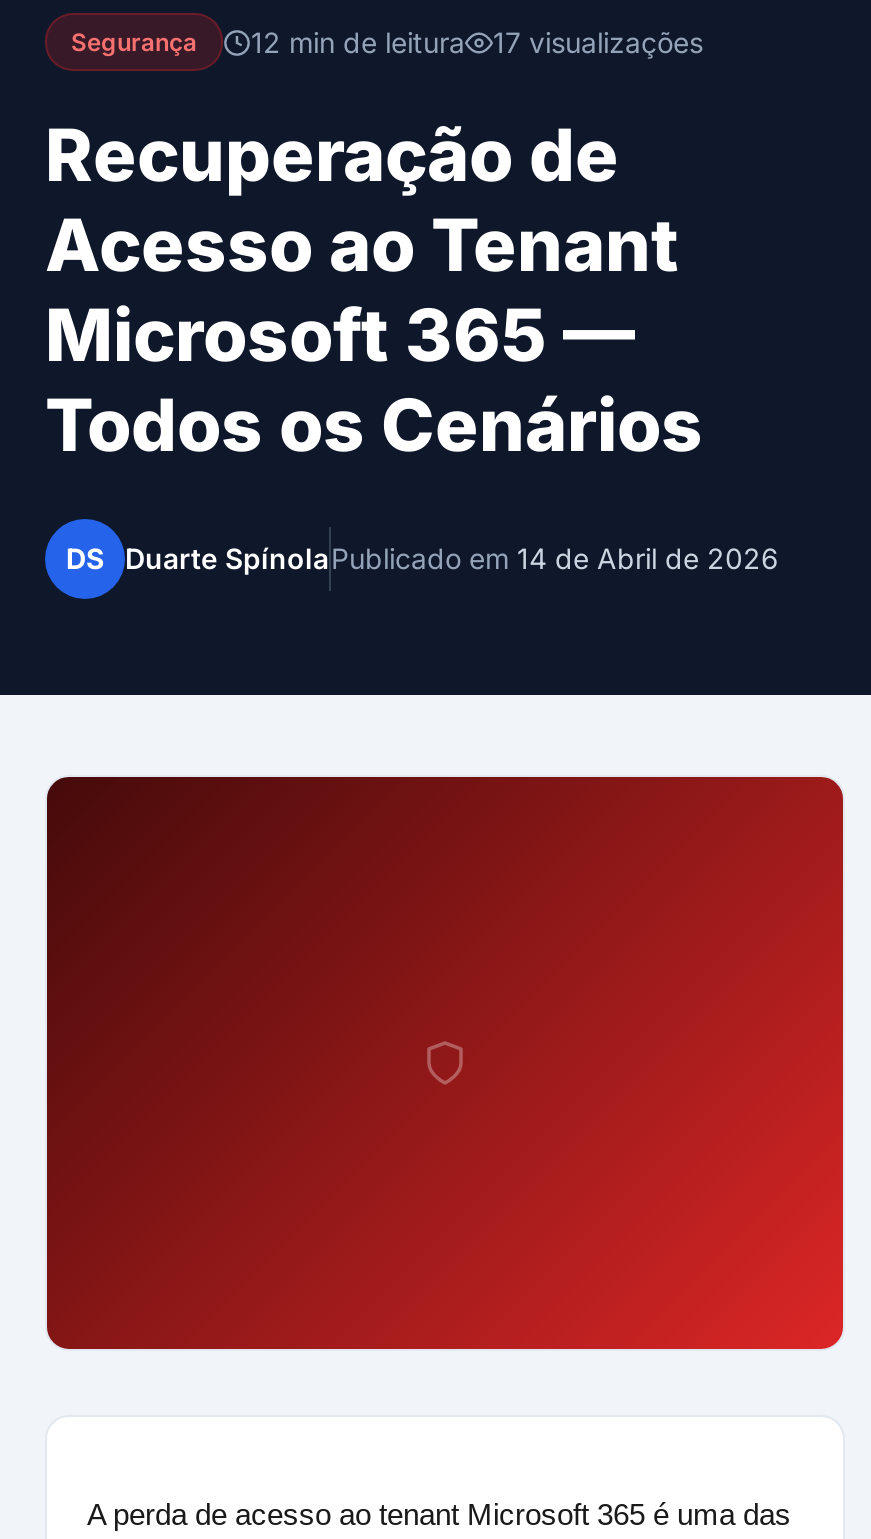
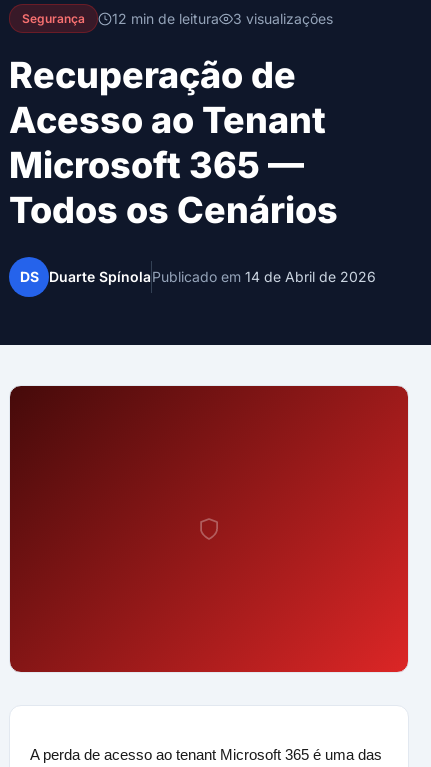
- 17 visualizações
+ 3 visualizações
